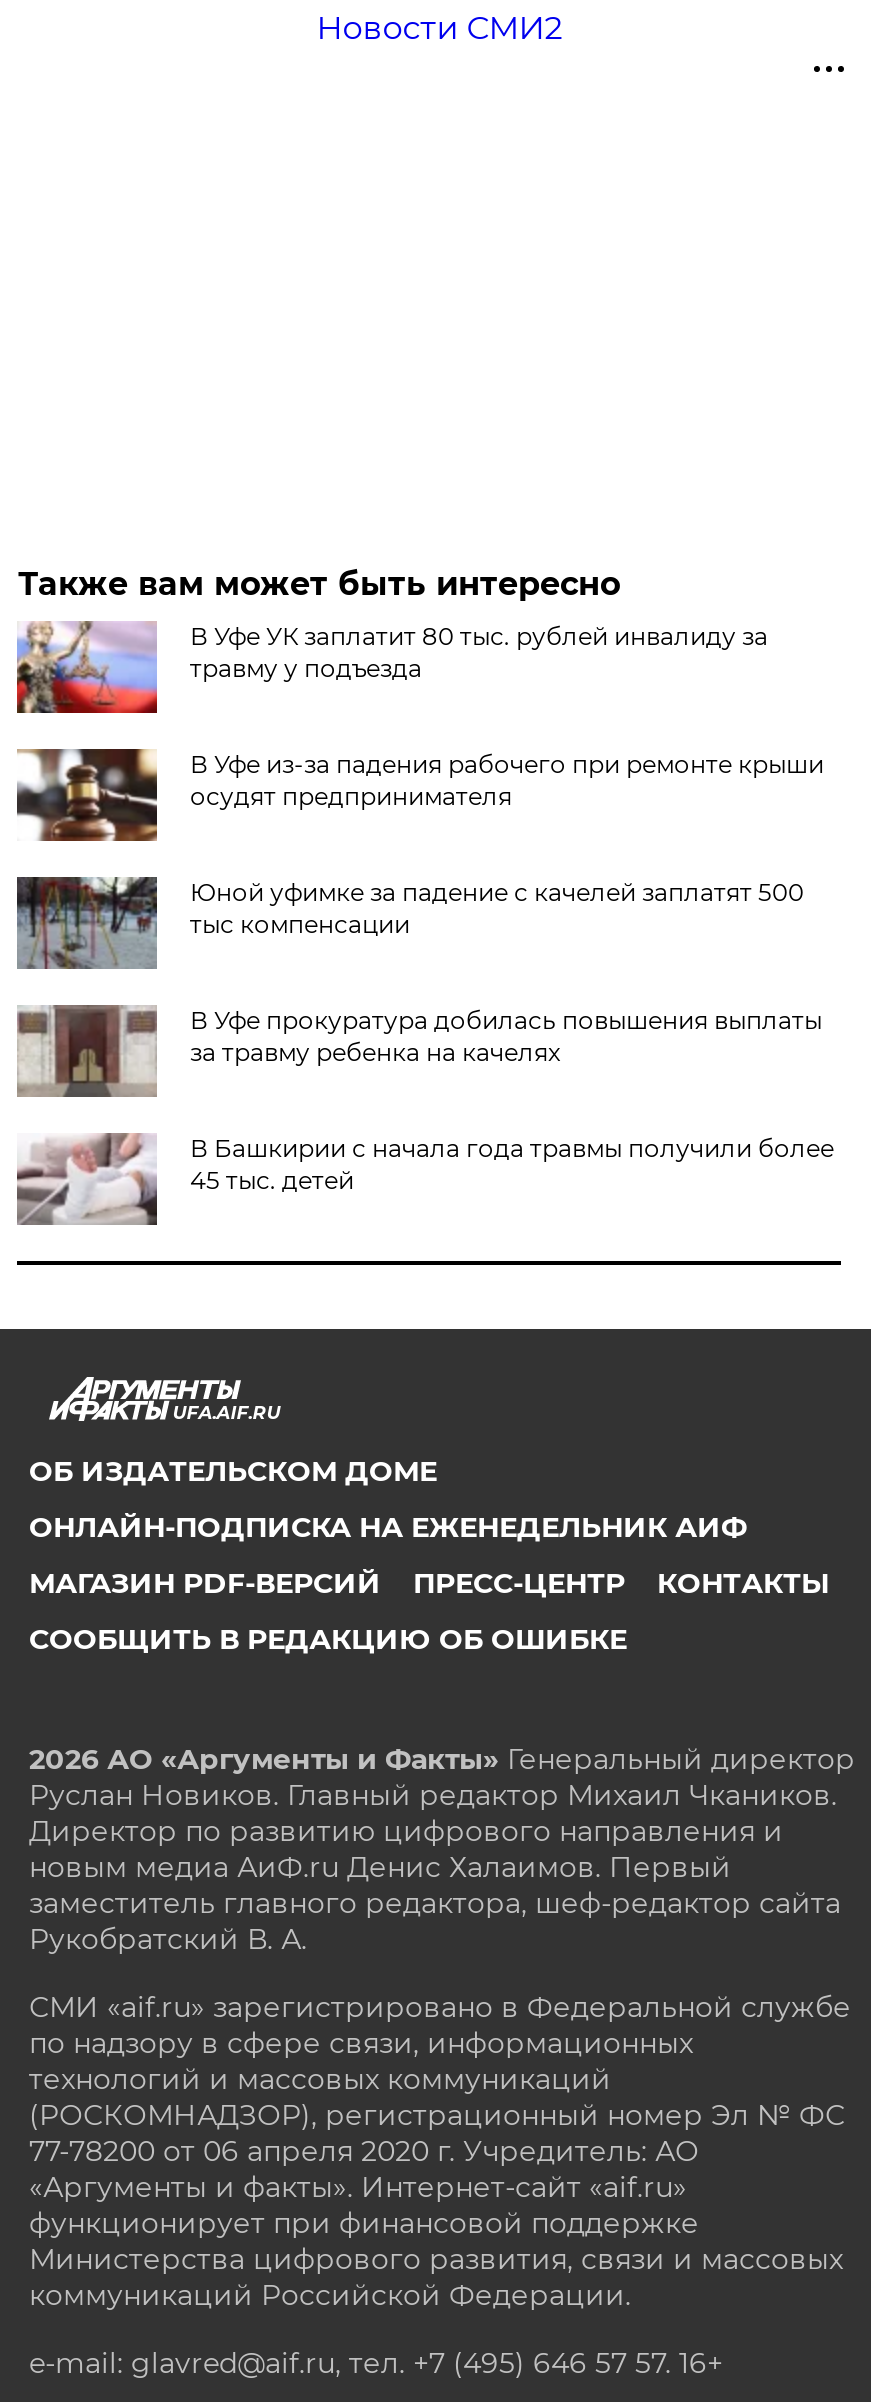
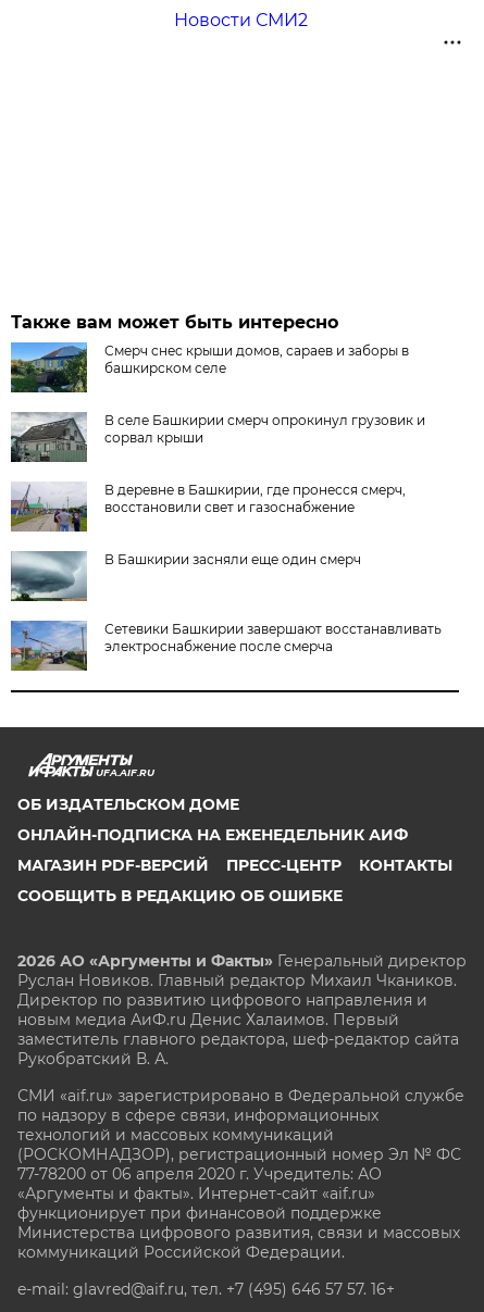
- [image]
- В Уфе УК заплатит 80 тыс. рублей инвалиду за
- травму у подъезда
+ [image]
+ Смерч снес крыши домов, сараев и заборы в
+ башкирском селе

- [image]
- В Уфе из-за падения рабочего при ремонте крыши
- осудят предпринимателя
+ [image]
+ В селе Башкирии смерч опрокинул грузовик и
+ сорвал крыши

- [image]
- Юной уфимке за падение с качелей заплатят 500
- тыс компенсации
+ [image]
+ В деревне в Башкирии, где пронесся смерч,
+ восстановили свет и газоснабжение

- [image]
- В Уфе прокуратура добилась повышения выплаты
- за травму ребенка на качелях
+ [image]
+ В Башкирии засняли еще один смерч

- [image]
- В Башкирии с начала года травмы получили более
- 45 тыс. детей
+ [image]
+ Сетевики Башкирии завершают восстанавливать
+ электроснабжение после смерча
